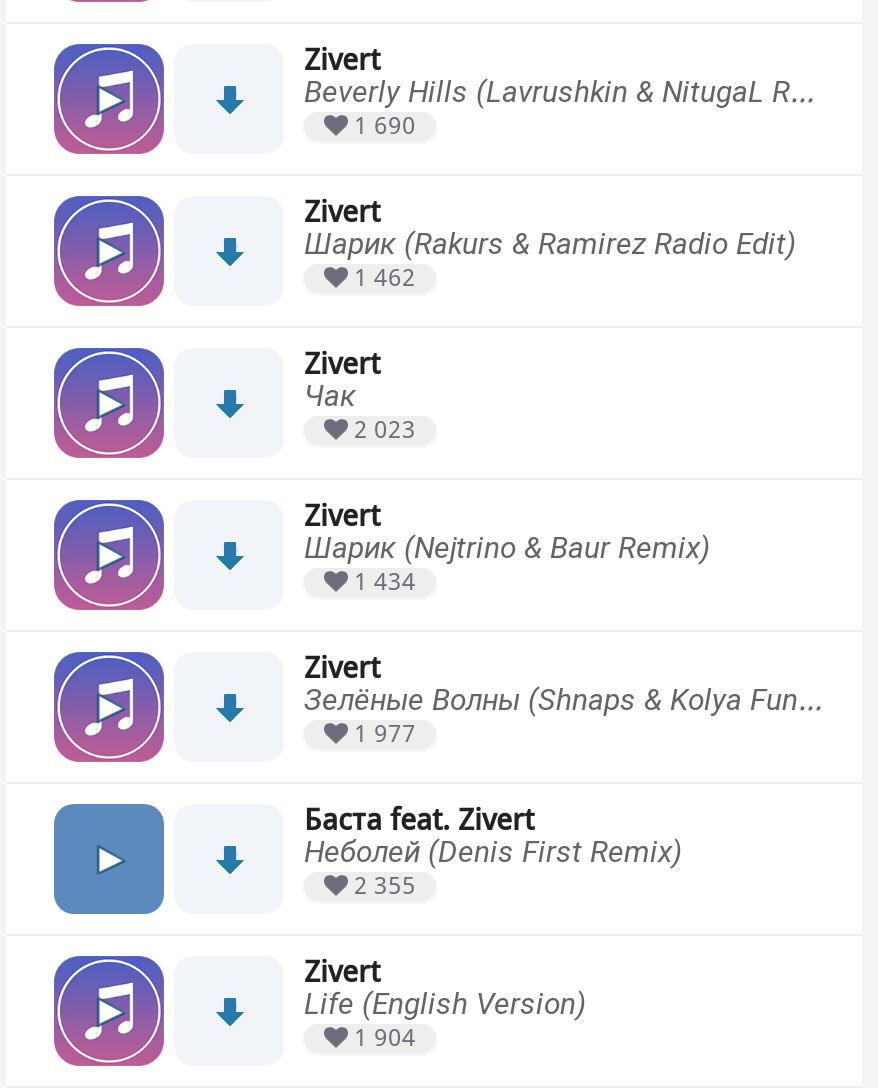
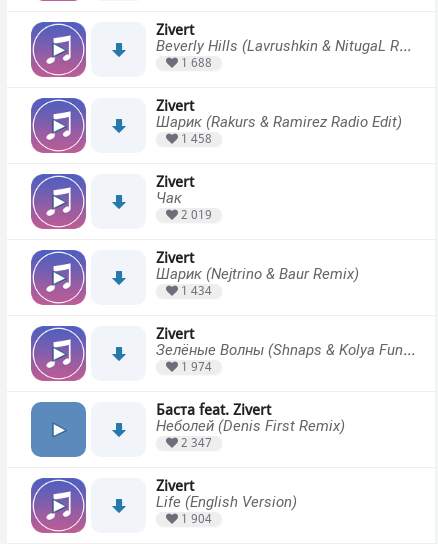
- 1 690
+ 1 688

- 1 462
+ 1 458

- 2 023
+ 2 019

- 1 977
+ 1 974

- 2 355
+ 2 347
